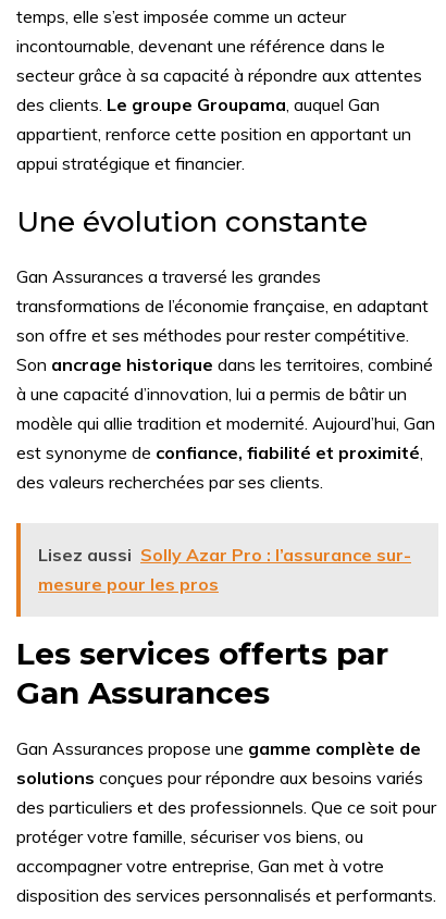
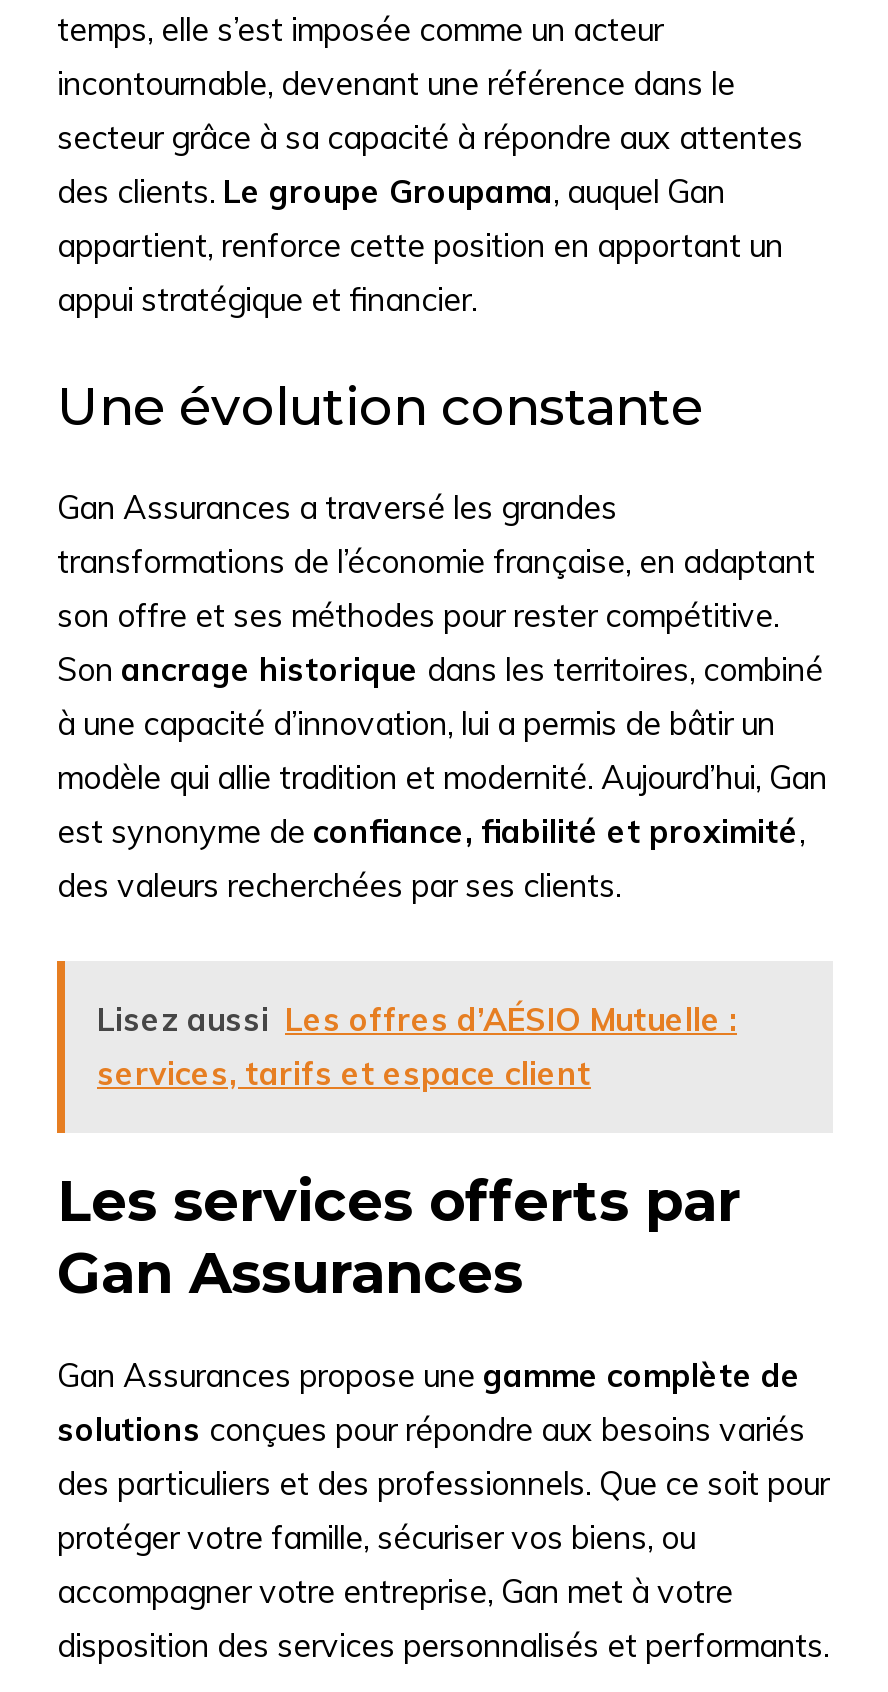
- Lisez aussi Solly Azar Pro : l’assurance sur-
- mesure pour les pros
+ Lisez aussi Les offres d’AÉSIO Mutuelle :
+ services, tarifs et espace client
